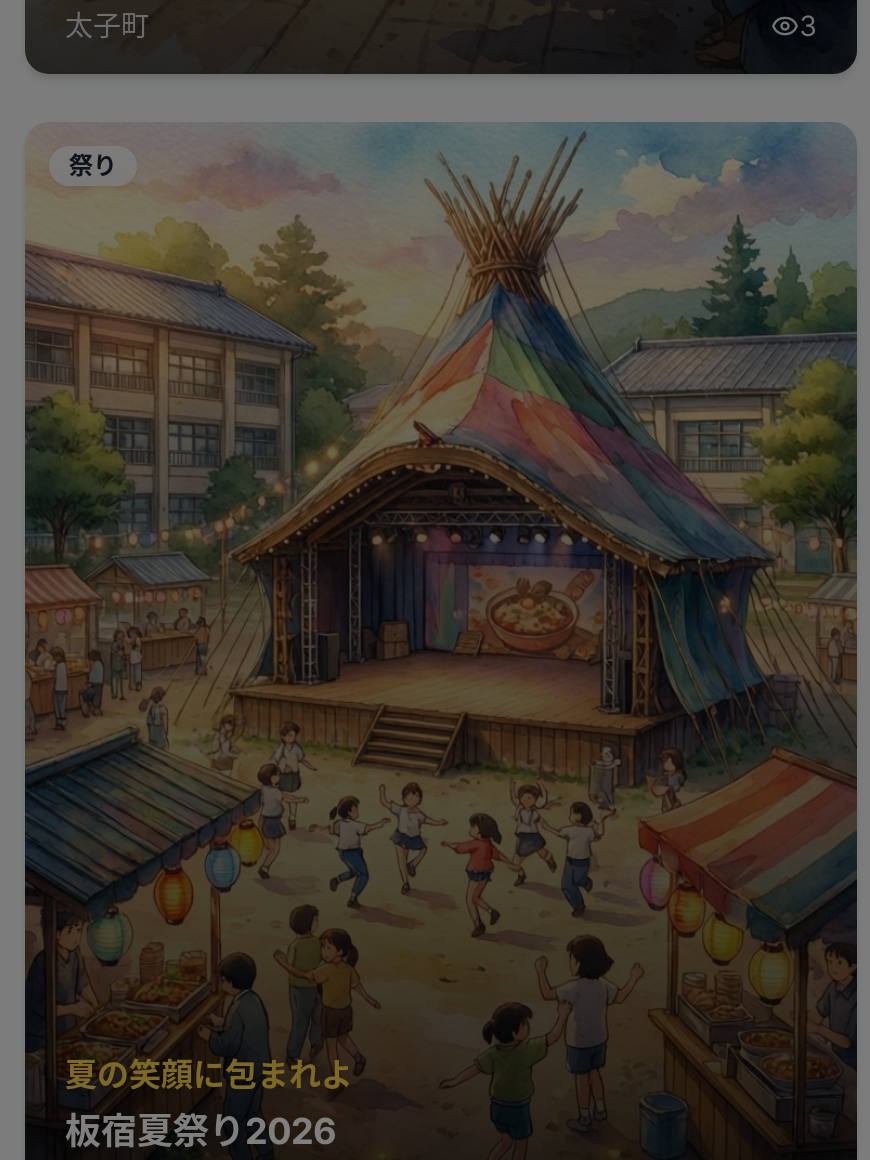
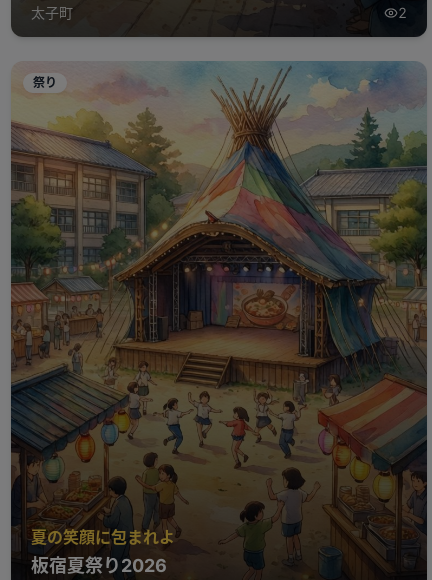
- 3
+ 2
